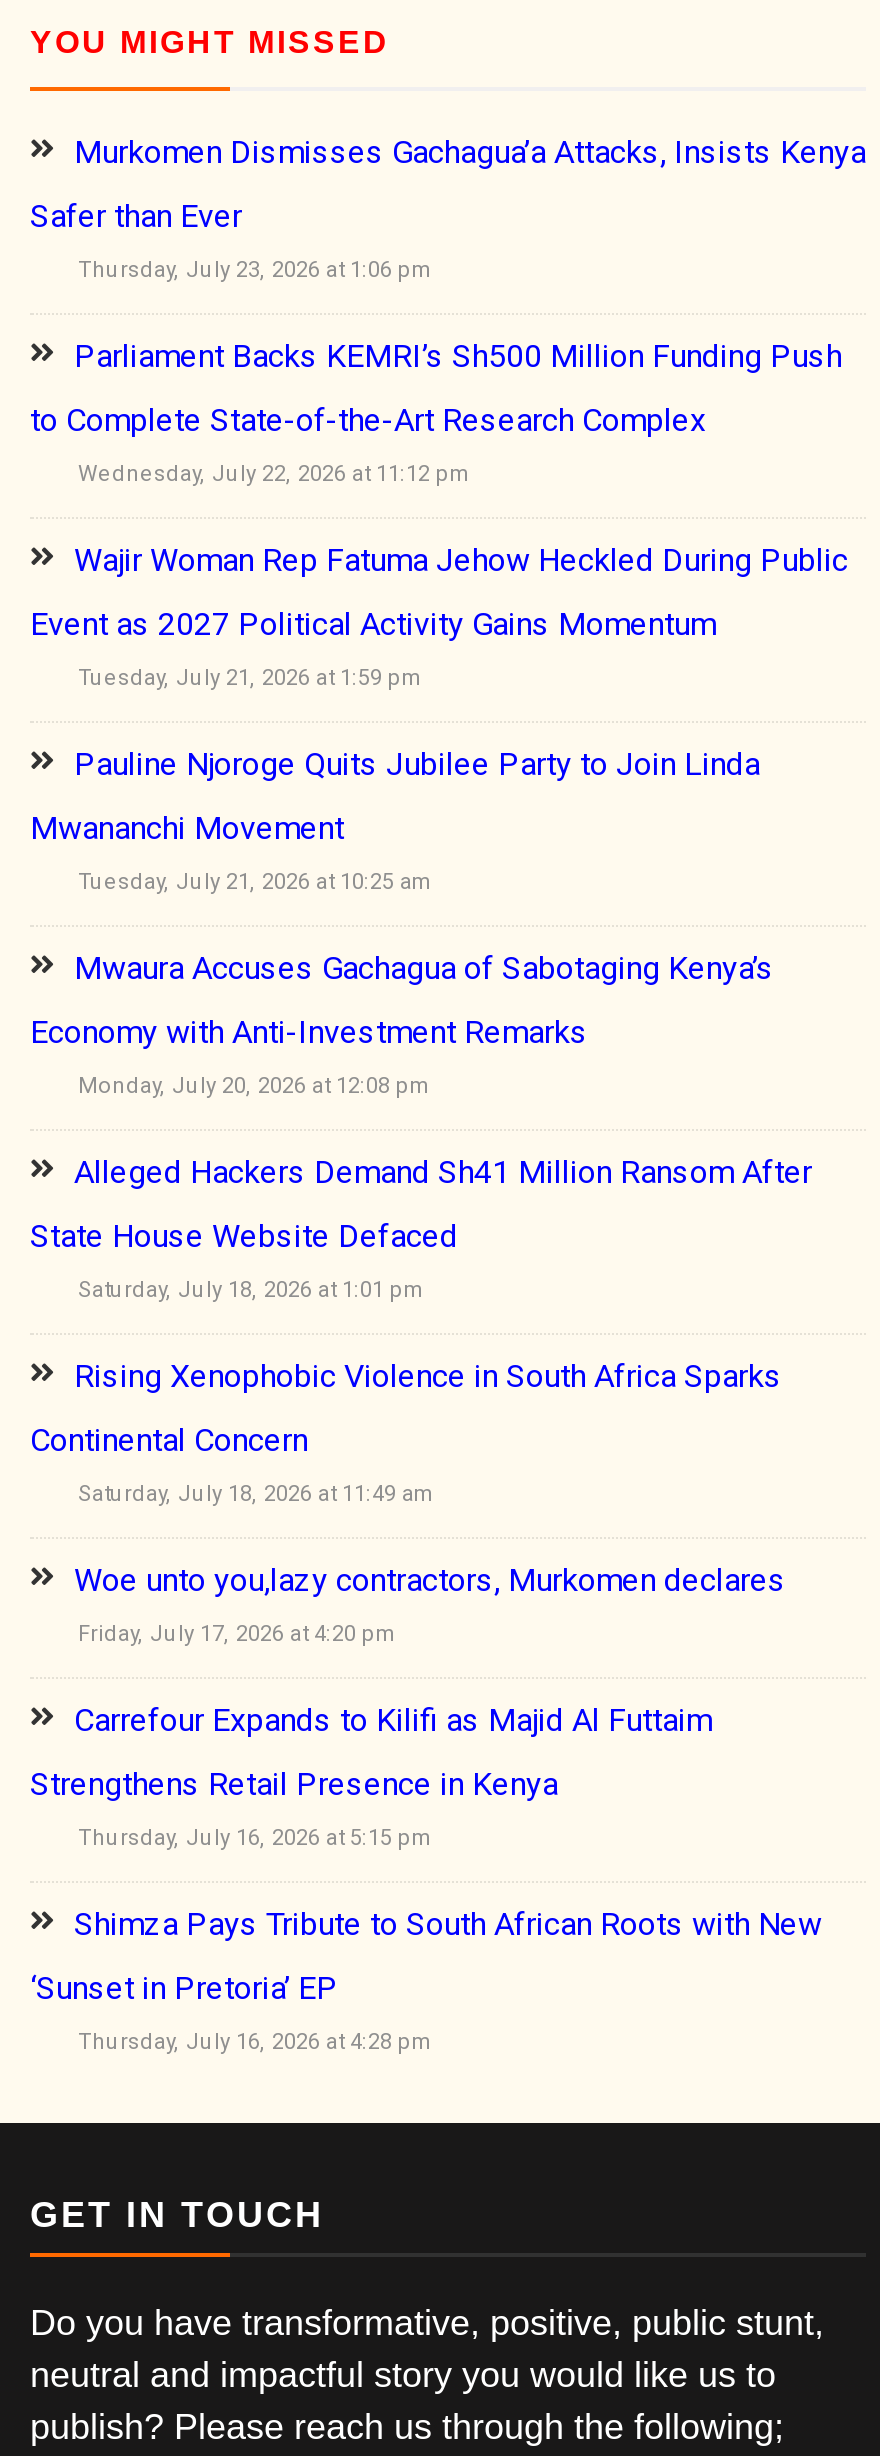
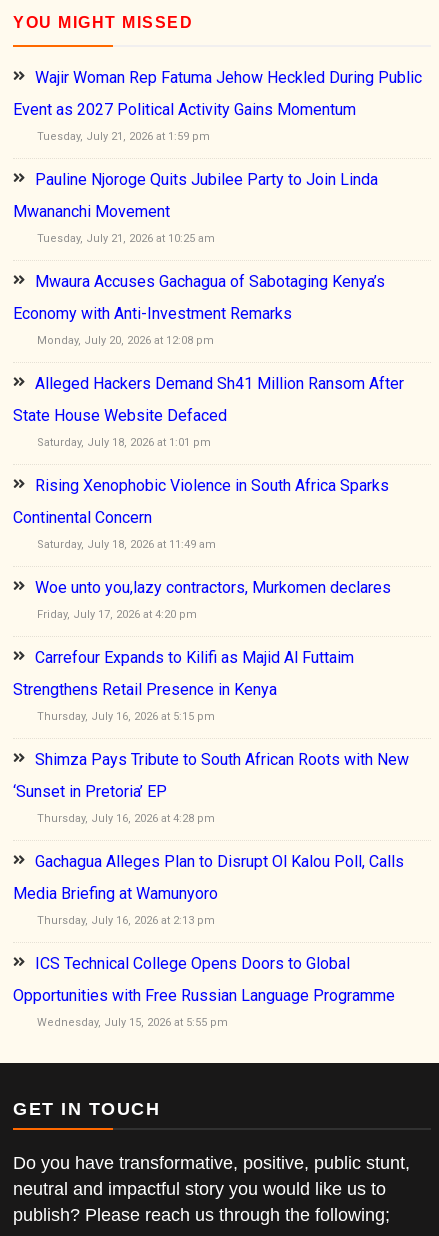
- Murkomen Dismisses Gachagua’a Attacks, Insists Kenya
- Safer than Ever
- Thursday, July 23, 2026 at 1:06 pm
- Parliament Backs KEMRI’s Sh500 Million Funding Push
- to Complete State-of-the-Art Research Complex
- Wednesday, July 22, 2026 at 11:12 pm

moved up: Wajir Woman Rep Fatuma Jehow Heckled During Public | Event as 2027 Political Activity Gains Momentum | Tuesday, July 21, 2026 at 1:59 pm | ... | ‘Sunset in Pretoria’ EP | Thursday, July 16, 2026 at 4:28 pm

+ Gachagua Alleges Plan to Disrupt Ol Kalou Poll, Calls
+ Media Briefing at Wamunyoro
+ Thursday, July 16, 2026 at 2:13 pm
+ ICS Technical College Opens Doors to Global
+ Opportunities with Free Russian Language Programme
+ Wednesday, July 15, 2026 at 5:55 pm
